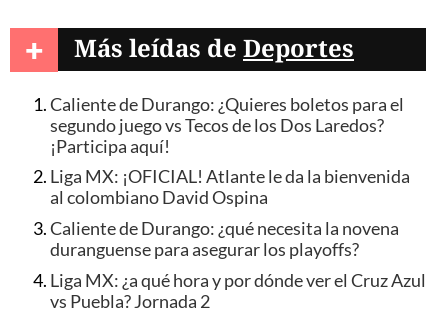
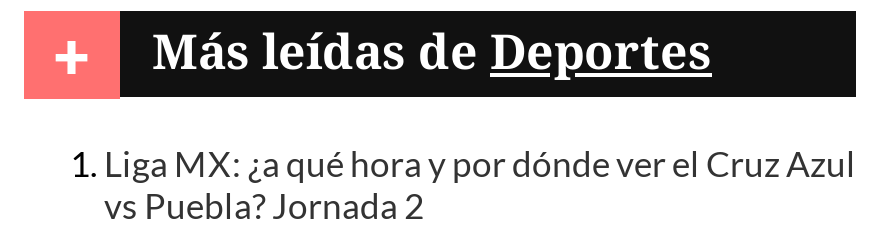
- Caliente de Durango: ¿Quieres boletos para el
- segundo juego vs Tecos de los Dos Laredos?
- ¡Participa aquí!
- Liga MX: ¡OFICIAL! Atlante le da la bienvenida
- al colombiano David Ospina
- Caliente de Durango: ¿qué necesita la novena
- duranguense para asegurar los playoffs?
